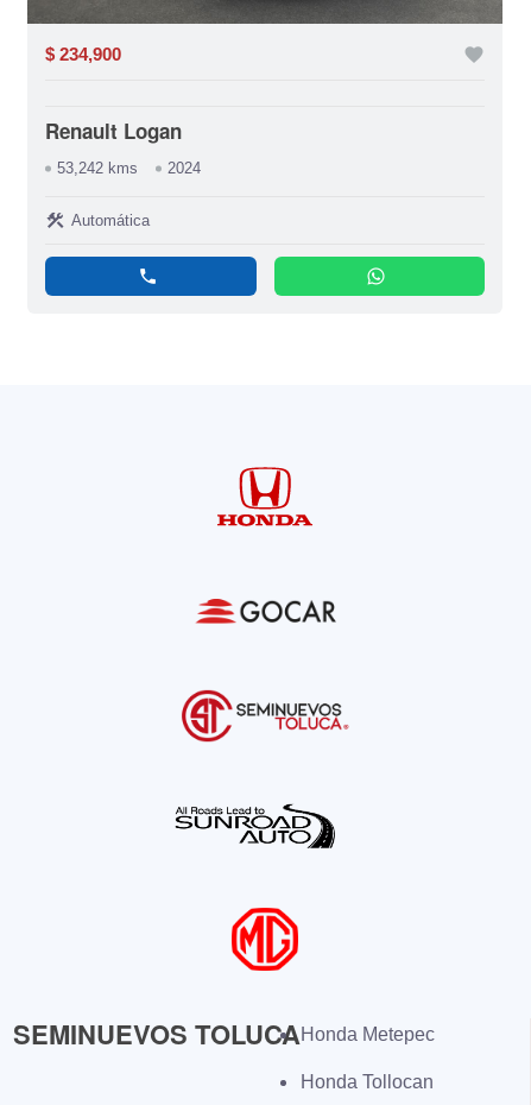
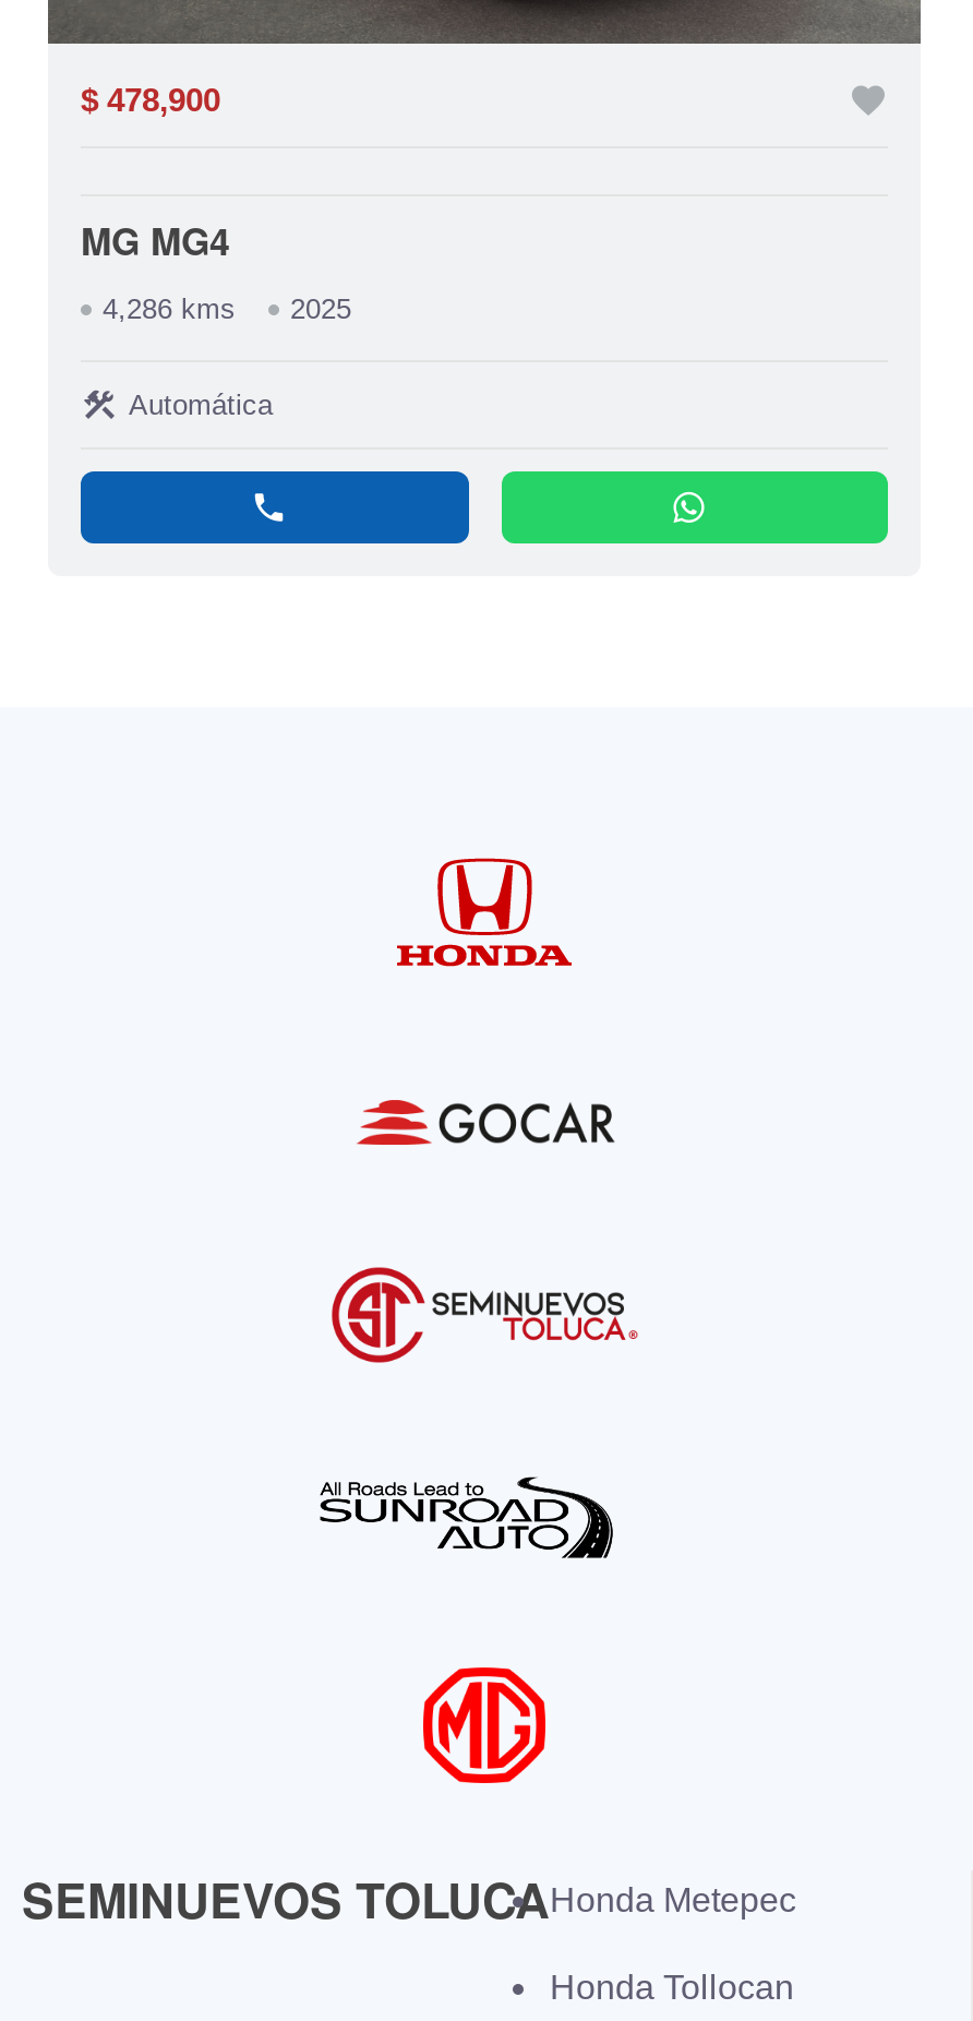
- $ 234,900
+ $ 478,900

- Renault Logan
+ MG MG4

- 53,242 kms
- 2024
+ 4,286 kms
+ 2025
